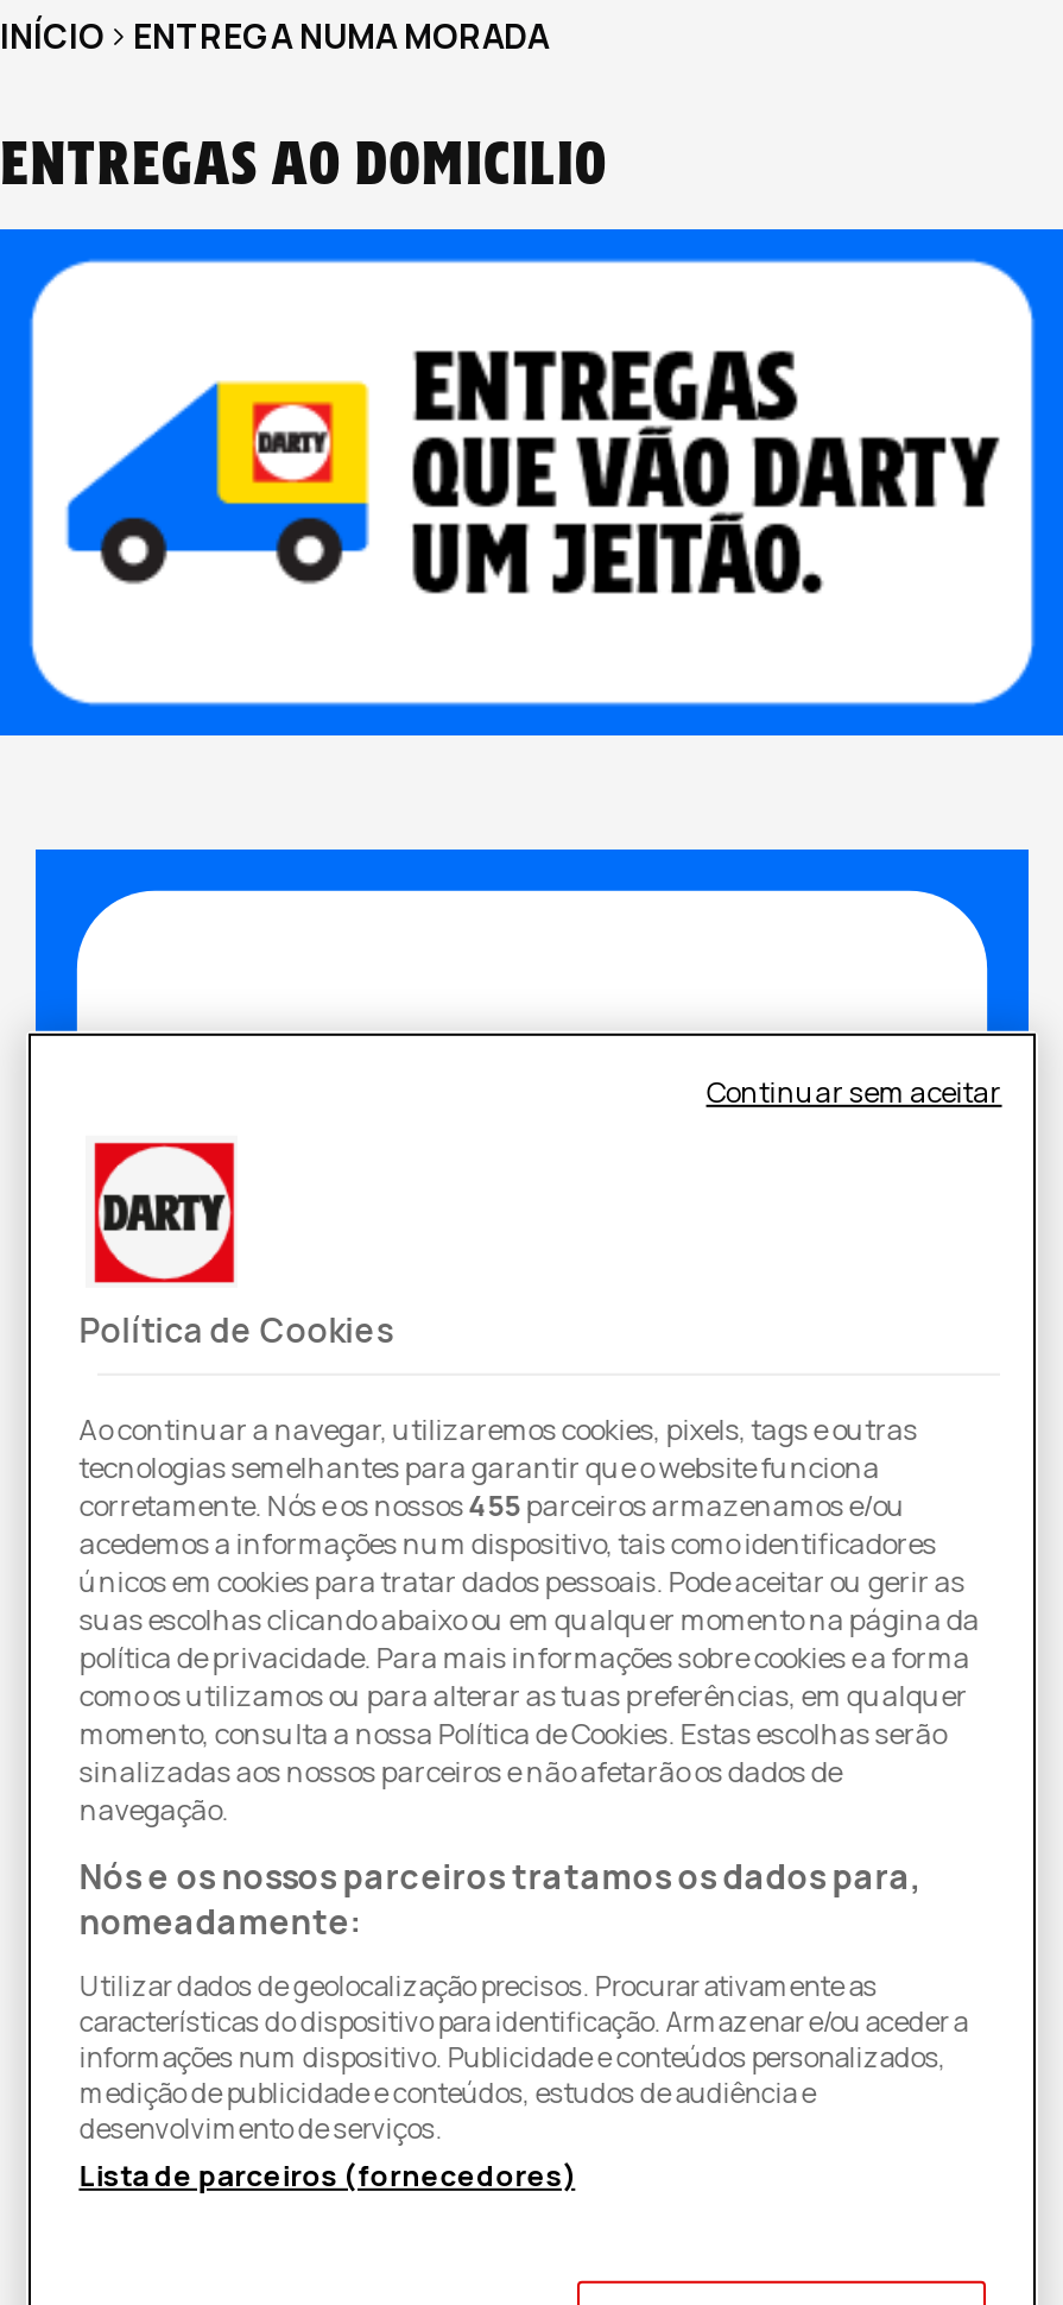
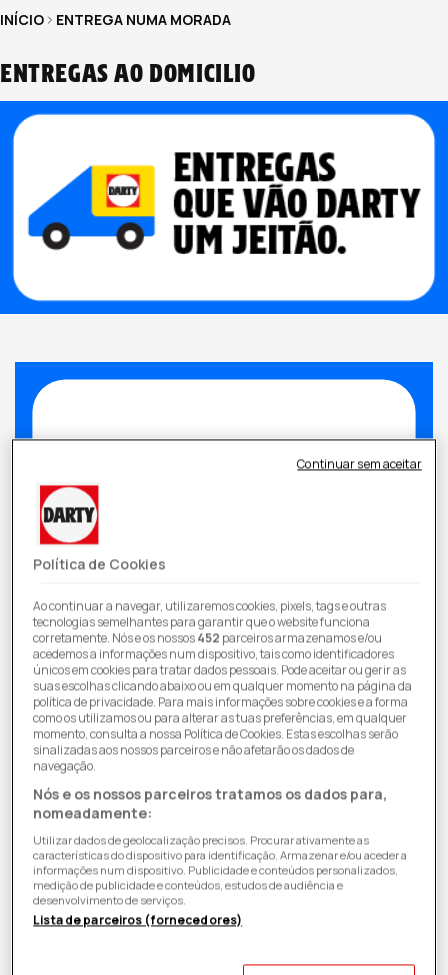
- corretamente. Nós e os nossos455 parceiros armazenamos e/ou
+ corretamente. Nós e os nossos452 parceiros armazenamos e/ou
